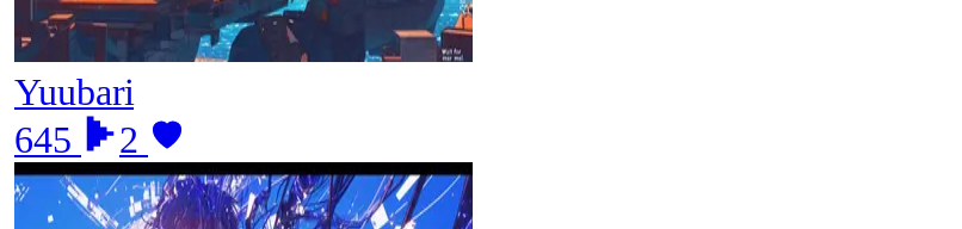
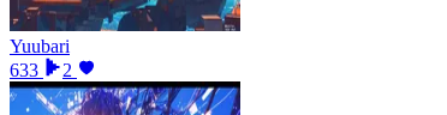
- 645 2
+ 633 2
